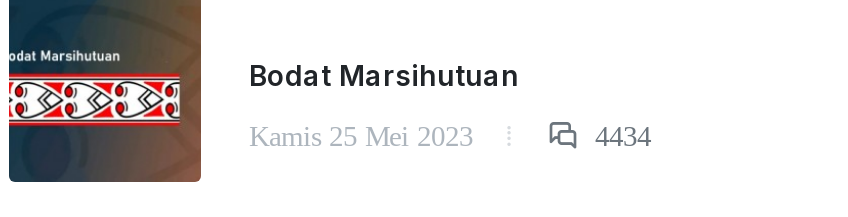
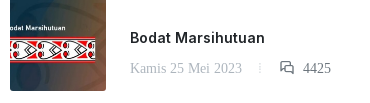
- 4434
+ 4425
